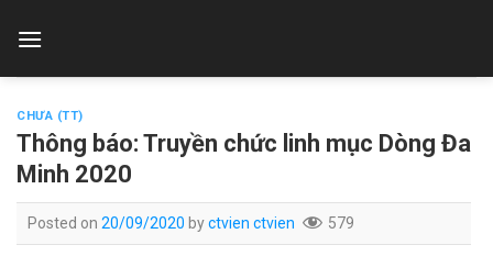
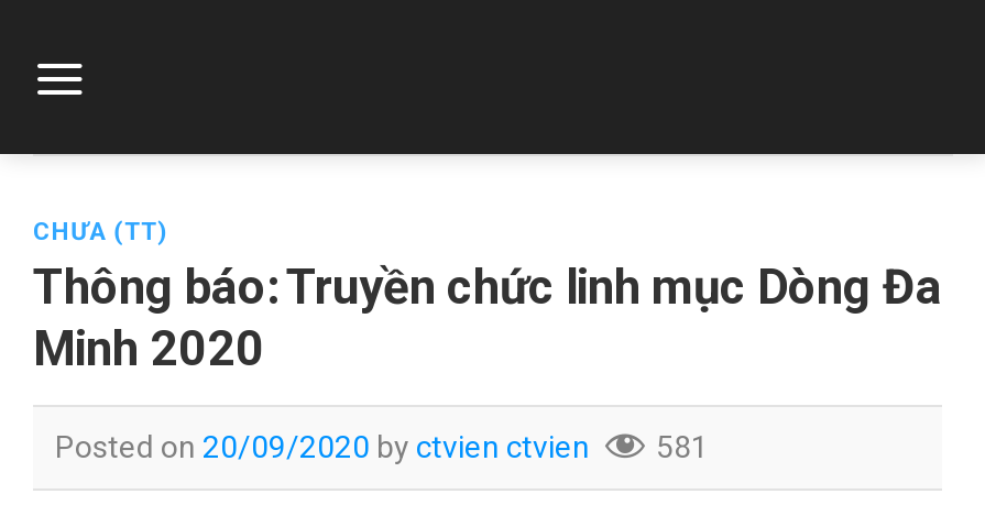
- Posted on 20/09/2020 by ctvien ctvien 579
+ Posted on 20/09/2020 by ctvien ctvien 581
